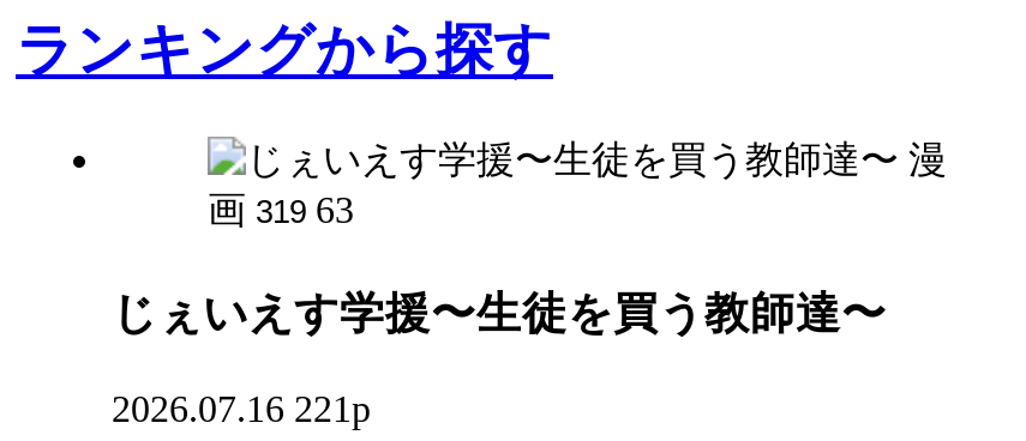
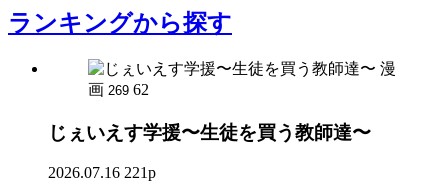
- 画 319 63
+ 画 269 62
